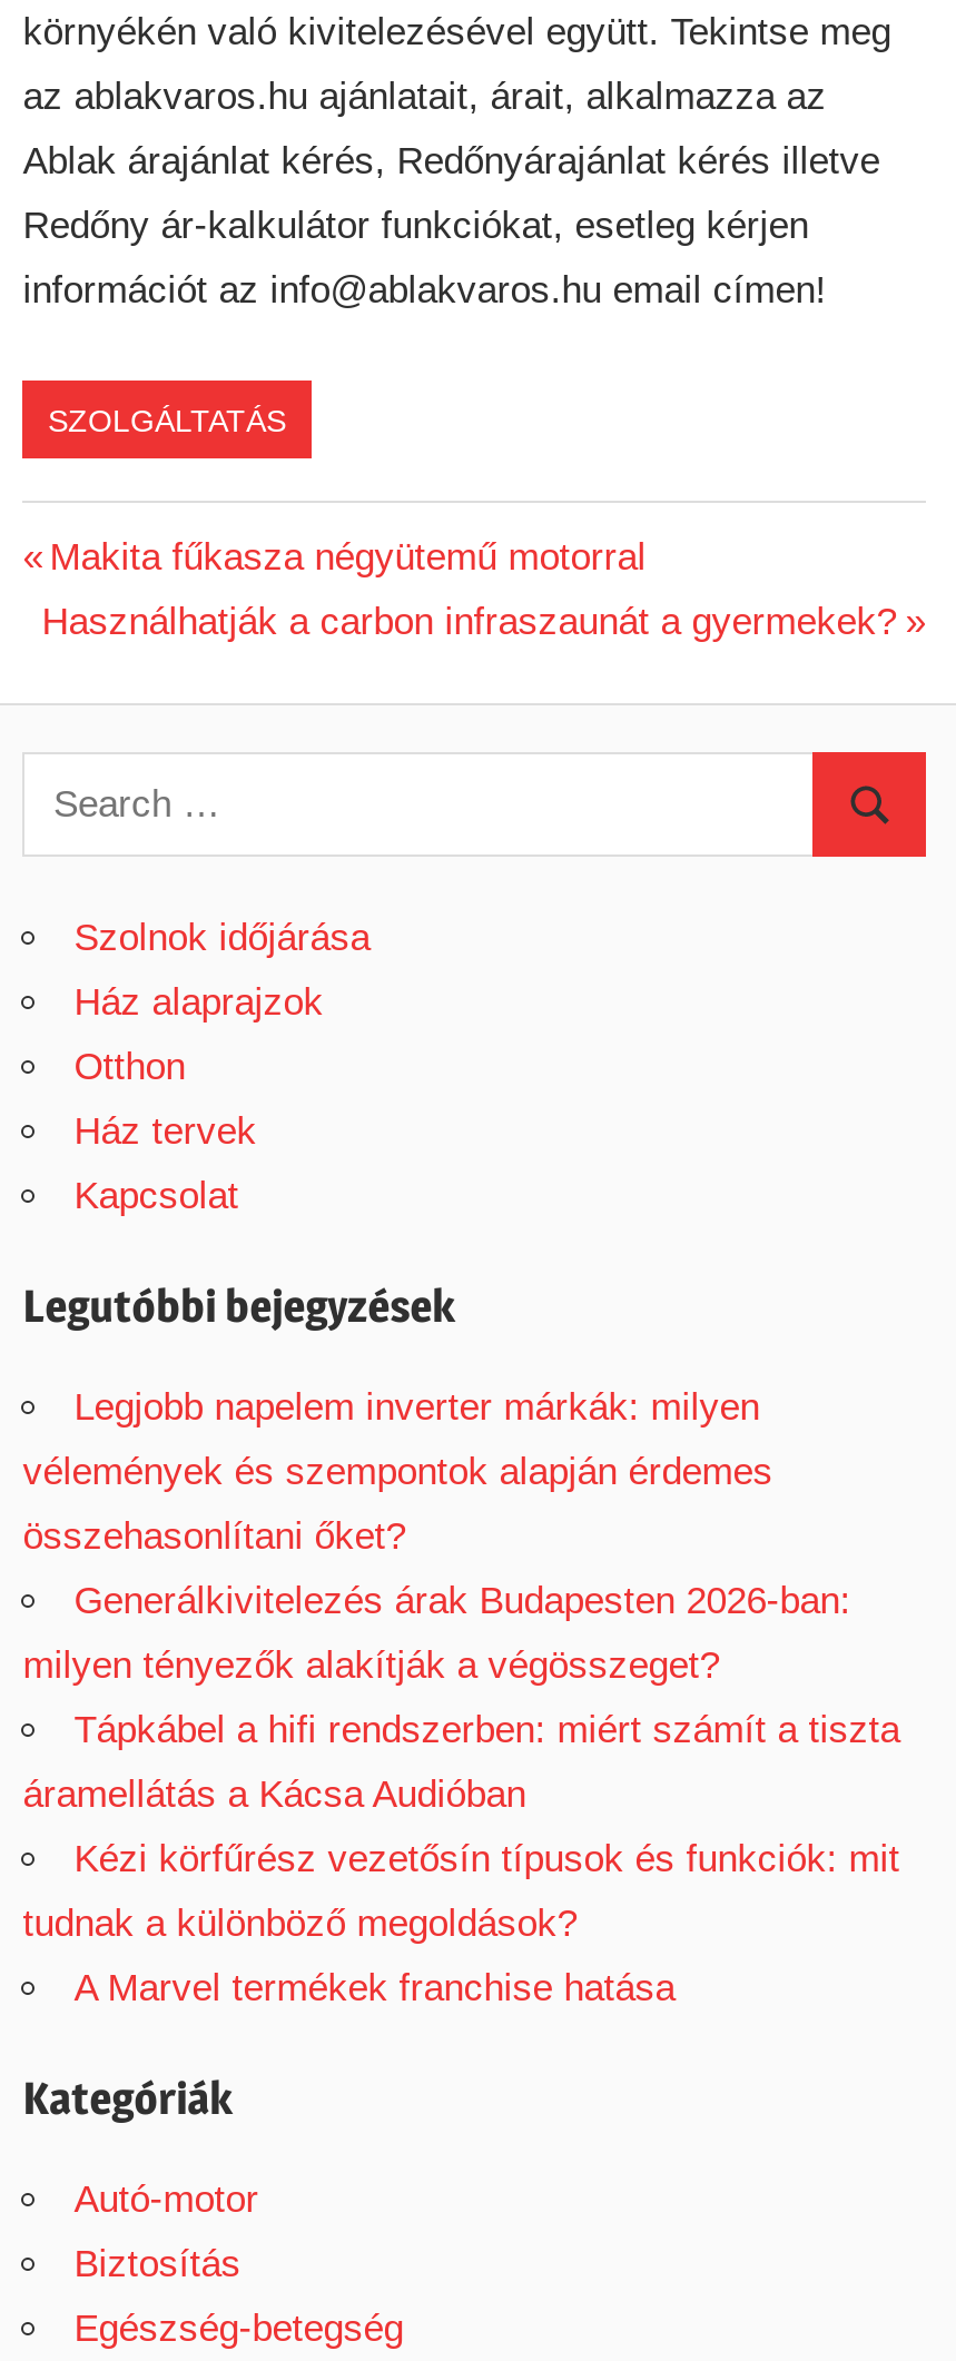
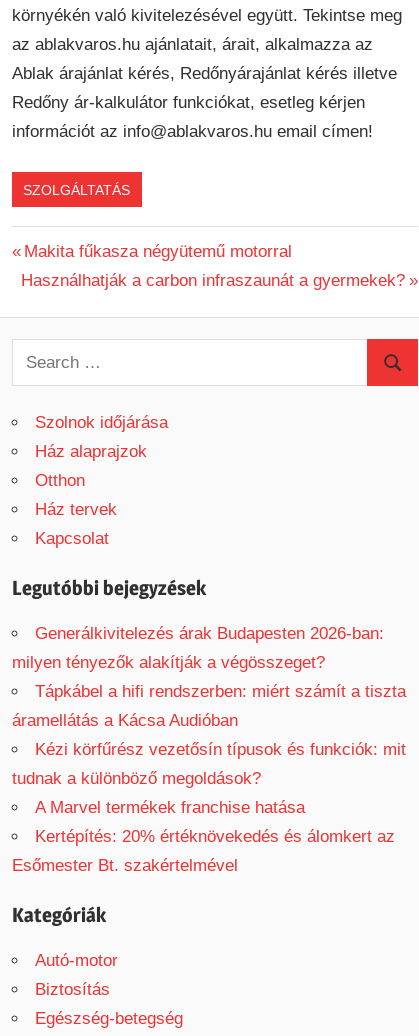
- Legjobb napelem inverter márkák: milyen
- vélemények és szempontok alapján érdemes
- összehasonlítani őket?

moved up: Generálkivitelezés árak Budapesten 2026-ban: | milyen tényezők alakítják a végösszeget? | Tápkábel a hifi rendszerben: miért számít a tiszta | áramellátás a Kácsa Audióban | Kézi körfűrész vezetősín típusok és funkciók: mit | tudnak a különböző megoldások? | A Marvel termékek franchise hatása

+ Kertépítés: 20% értéknövekedés és álomkert az
+ Esőmester Bt. szakértelmével
